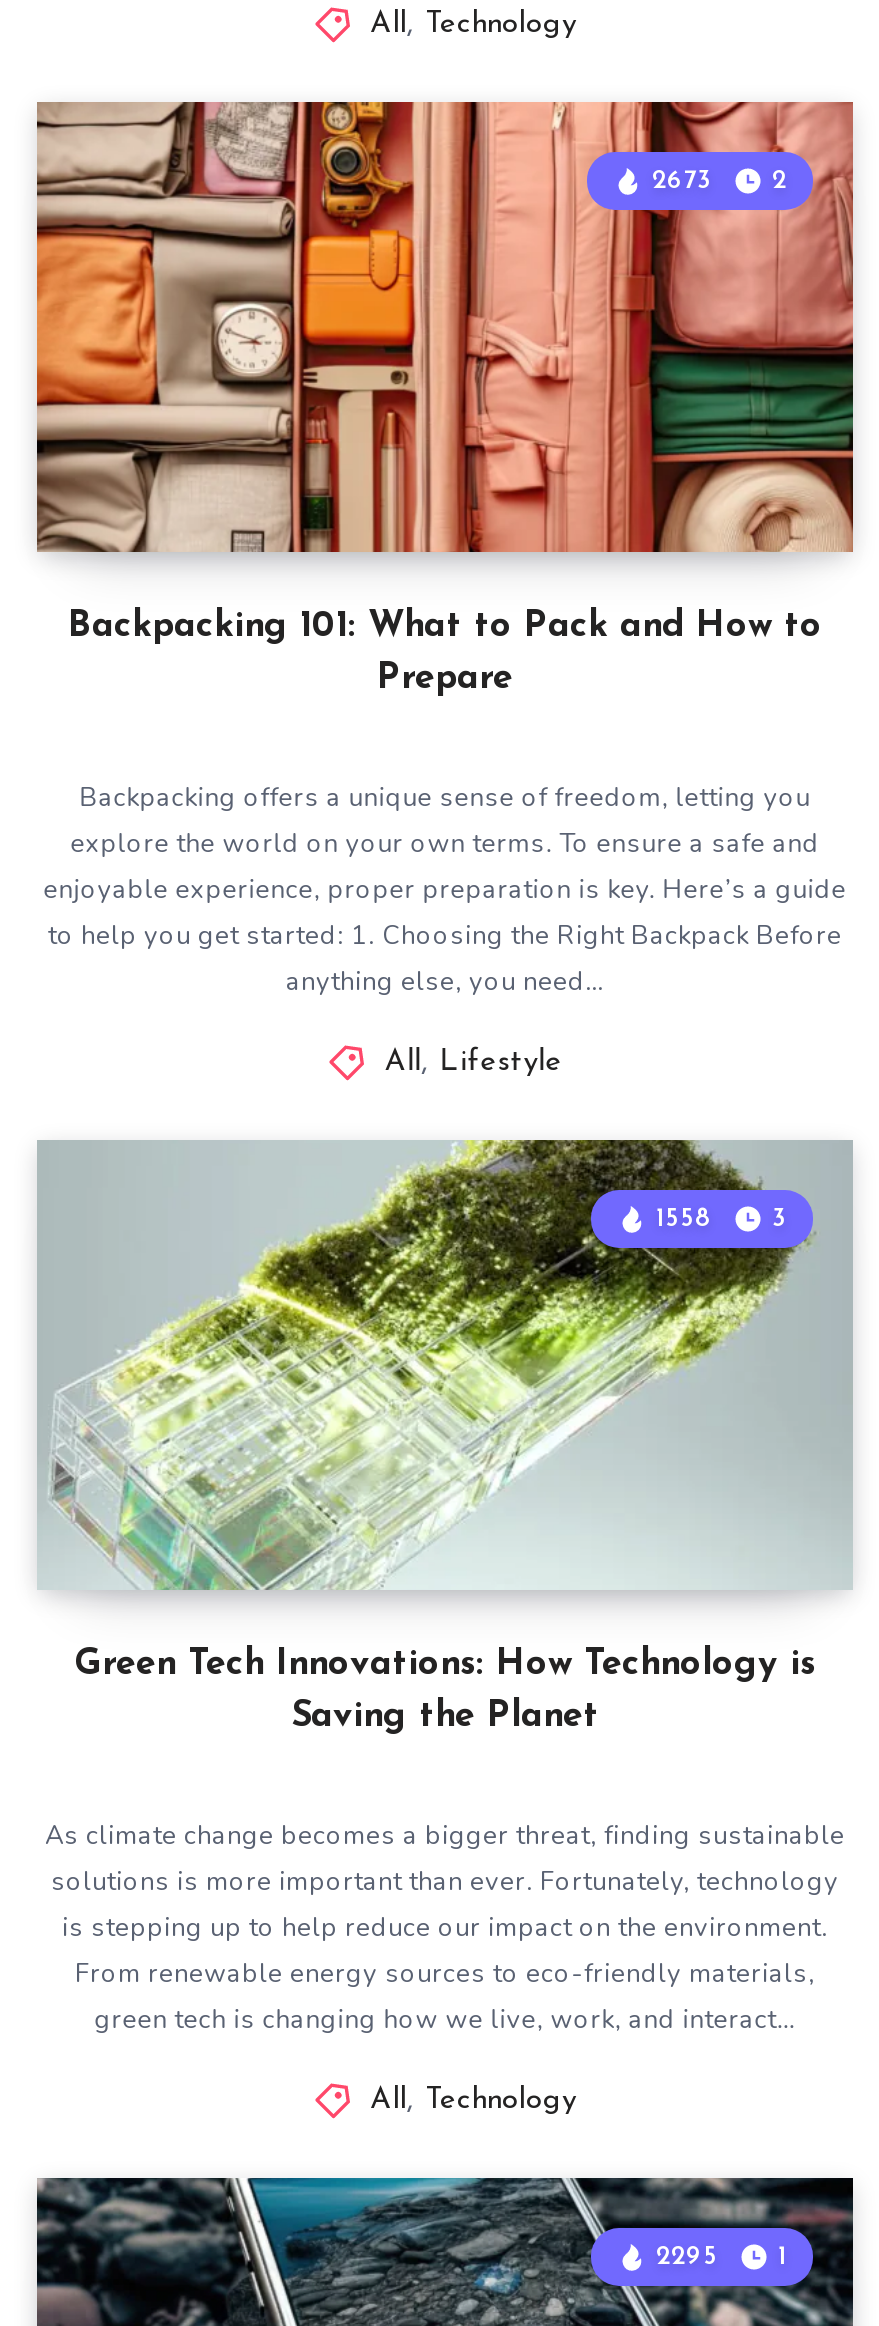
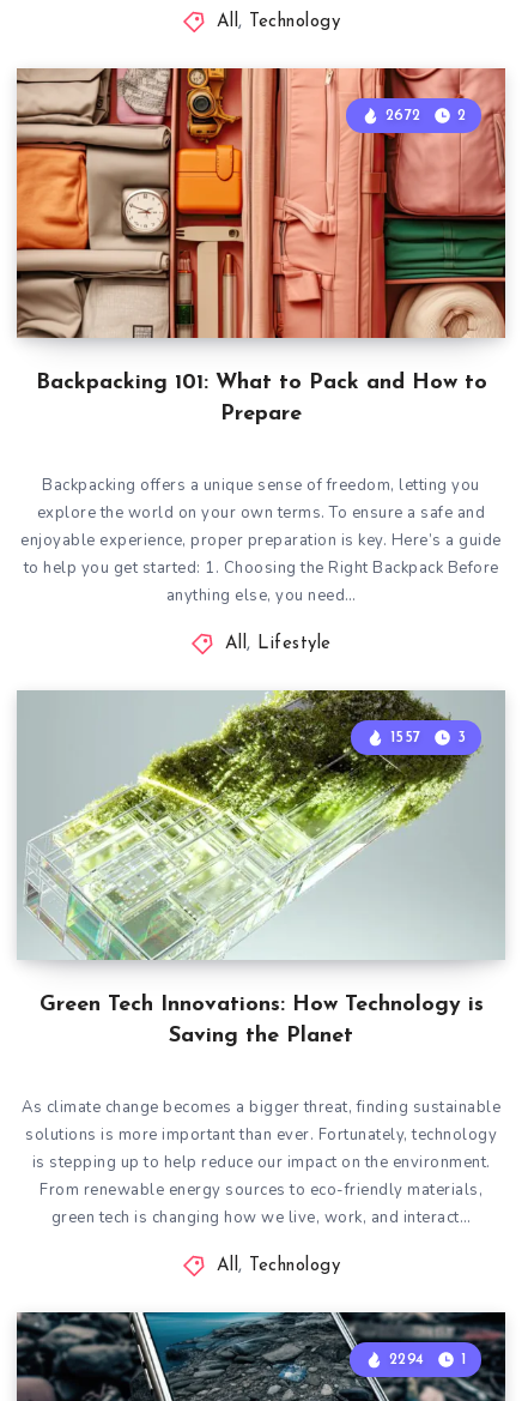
- 2673 2
+ 2672 2

- 1558 3
+ 1557 3

- 2295 1
+ 2294 1
